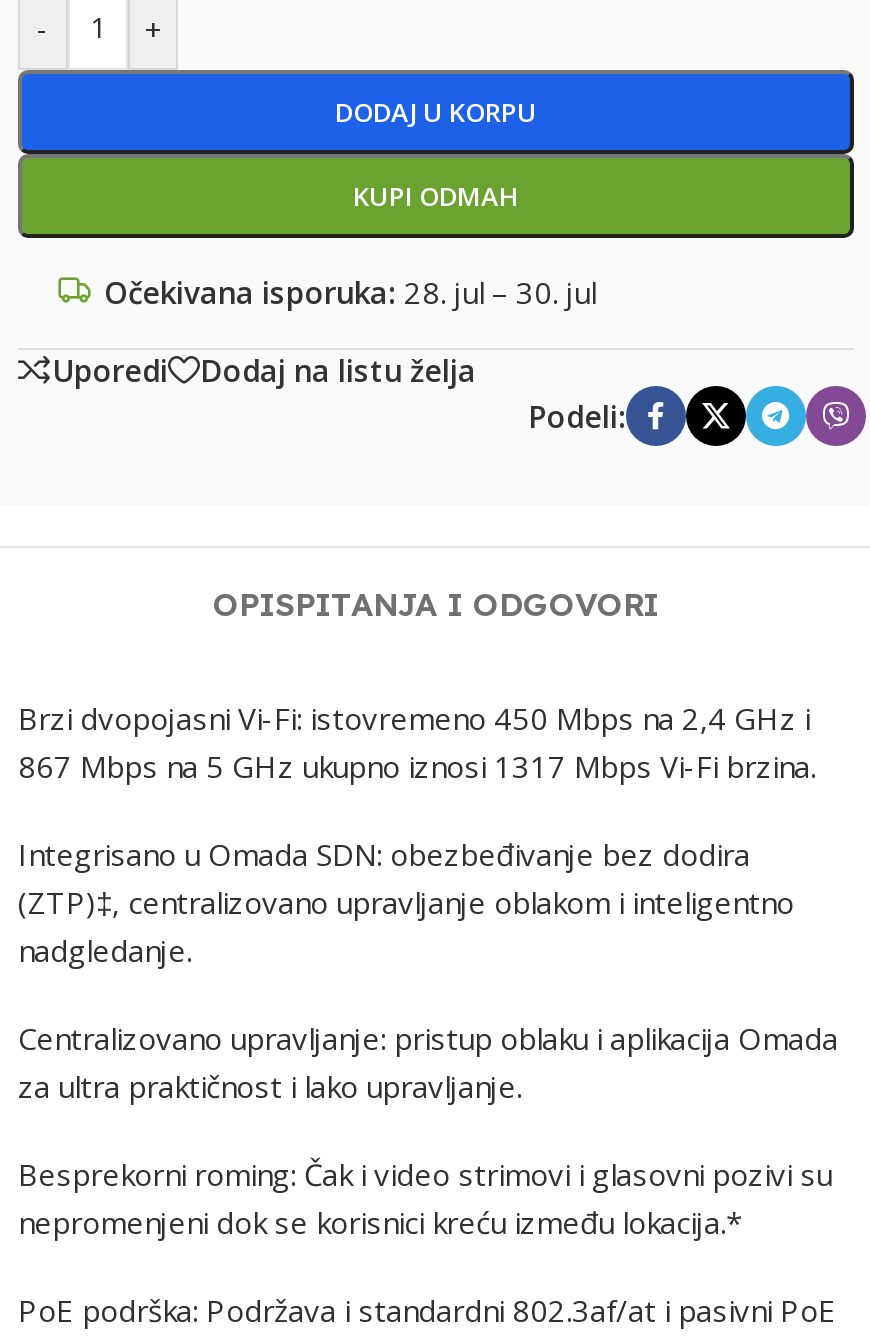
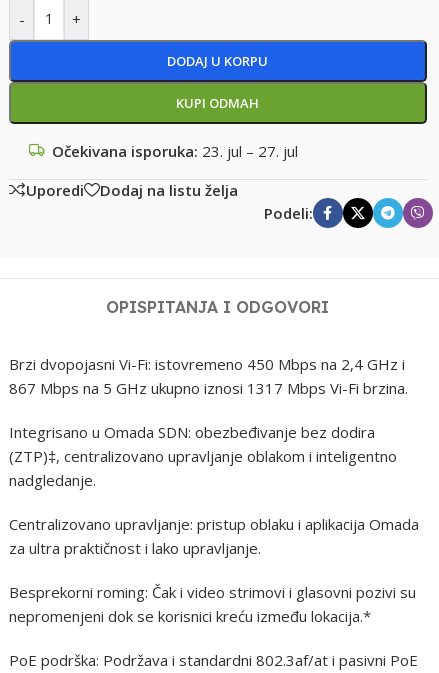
- Očekivana isporuka: 28. jul – 30. jul
+ Očekivana isporuka: 23. jul – 27. jul
